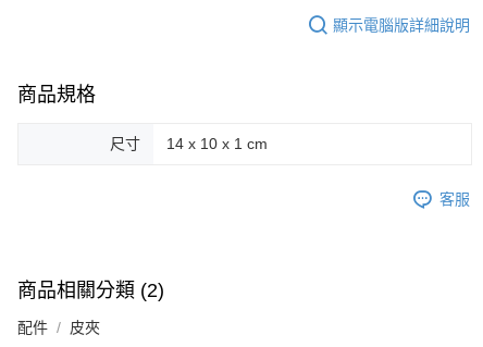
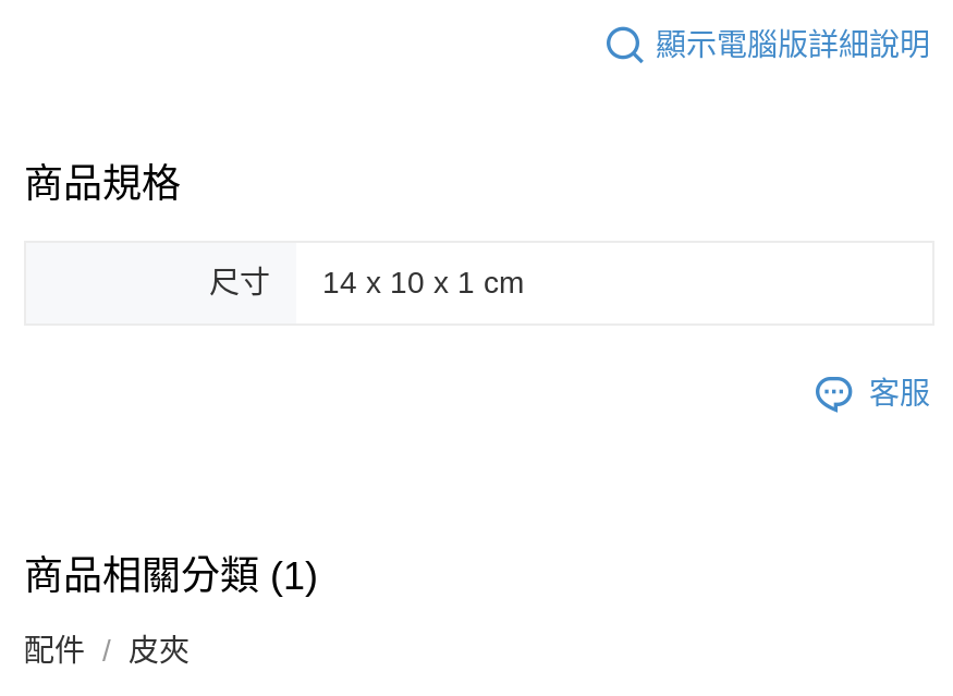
- 商品相關分類 (2)
+ 商品相關分類 (1)
